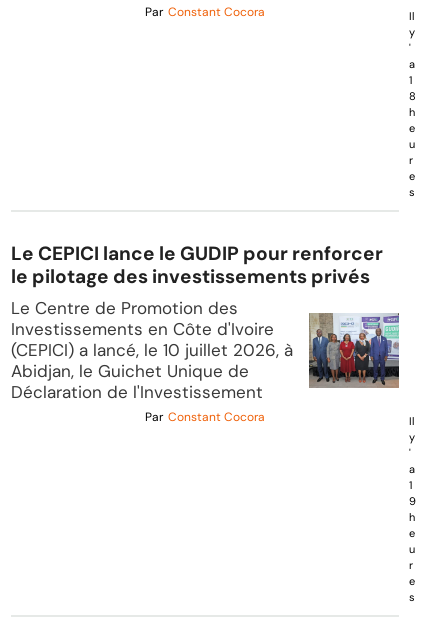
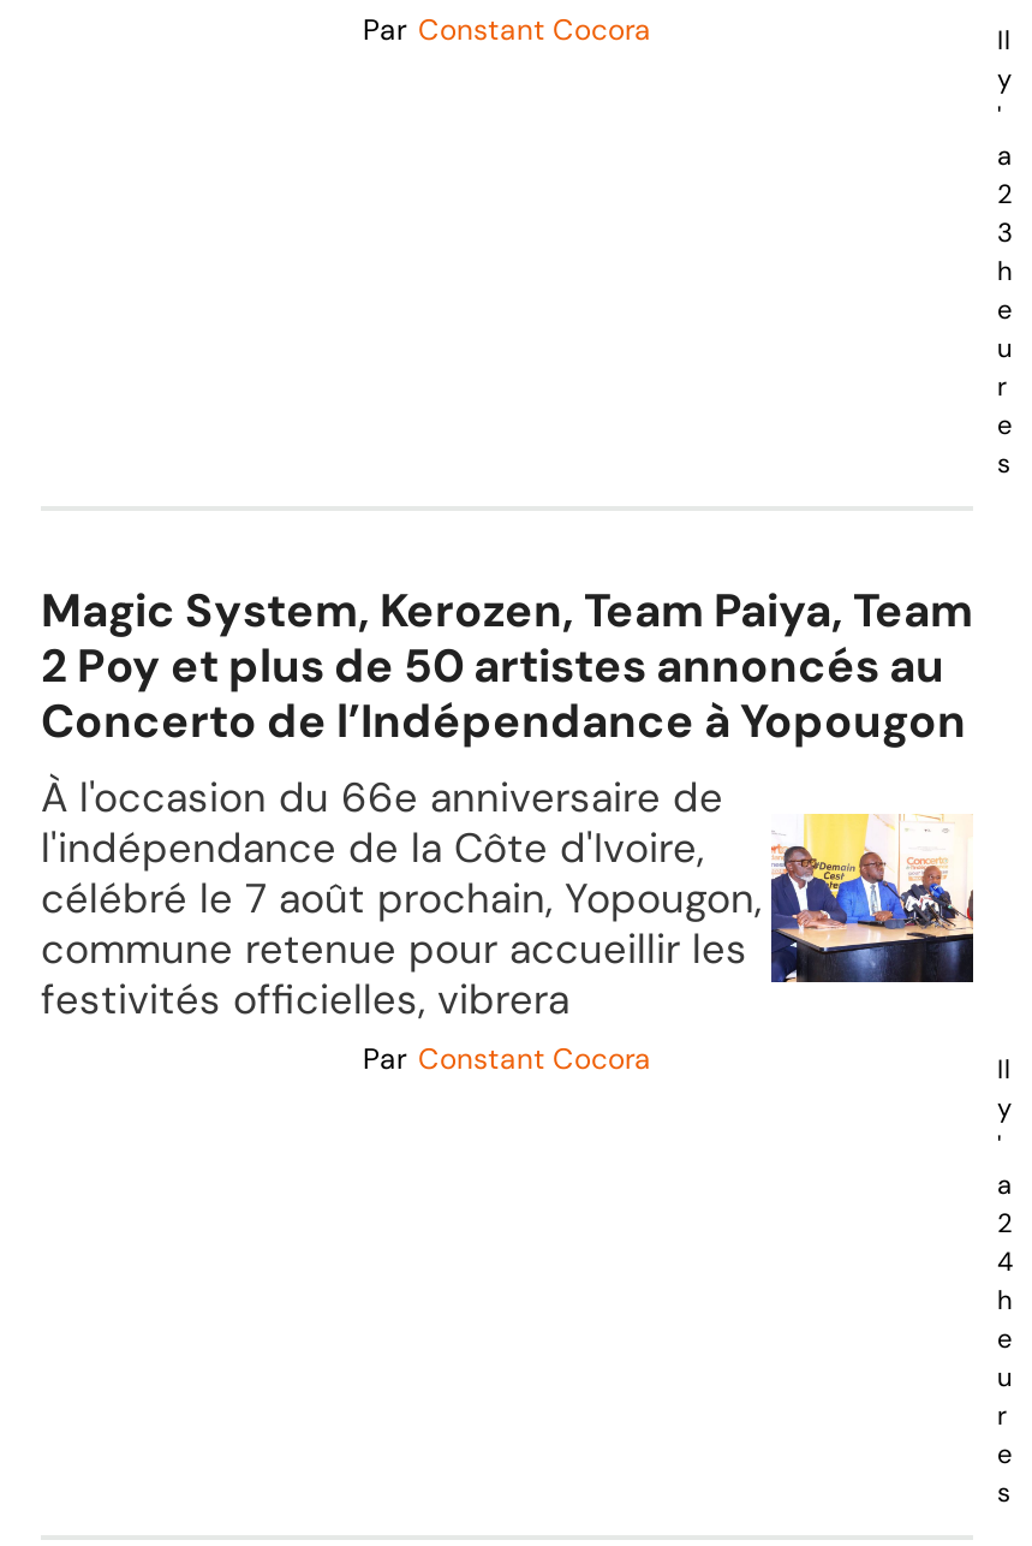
- 1
+ 2

- 8
+ 3

- [image]
- Le CEPICI lance le GUDIP pour renforcer
- le pilotage des investissements privés
- Le Centre de Promotion des
- Investissements en Côte d'Ivoire
- (CEPICI) a lancé, le 10 juillet 2026, à
- Abidjan, le Guichet Unique de
- Déclaration de l'Investissement
+ [image]
+ Magic System, Kerozen, Team Paiya, Team
+ 2 Poy et plus de 50 artistes annoncés au
+ Concerto de l’Indépendance à Yopougon
+ À l'occasion du 66e anniversaire de
+ l'indépendance de la Côte d'Ivoire,
+ célébré le 7 août prochain, Yopougon,
+ commune retenue pour accueillir les
+ festivités officielles, vibrera

- 1
+ 2

- 9
+ 4
